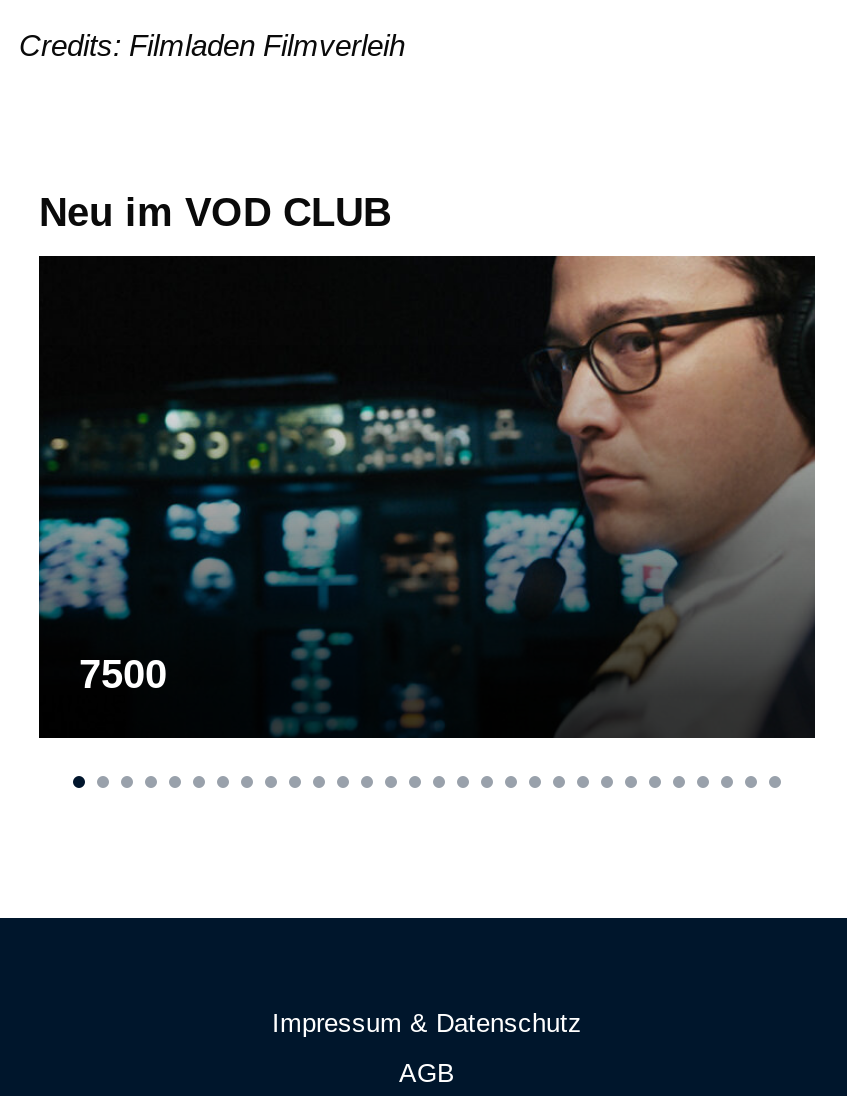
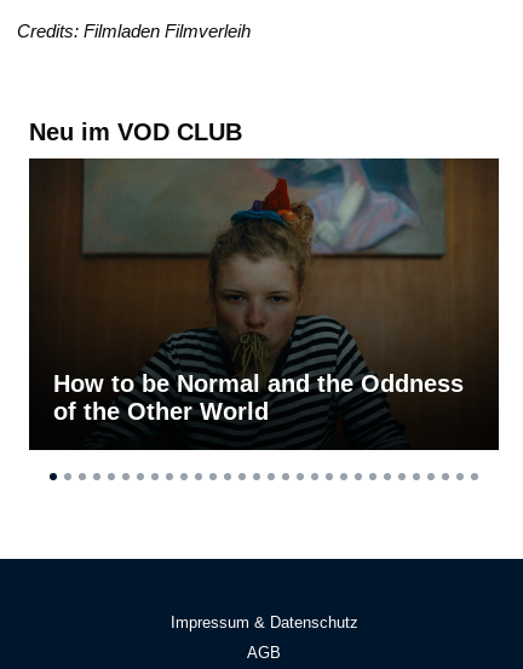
- [image]
- 7500
+ [image]
+ How to be Normal and the Oddness
+ of the Other World
